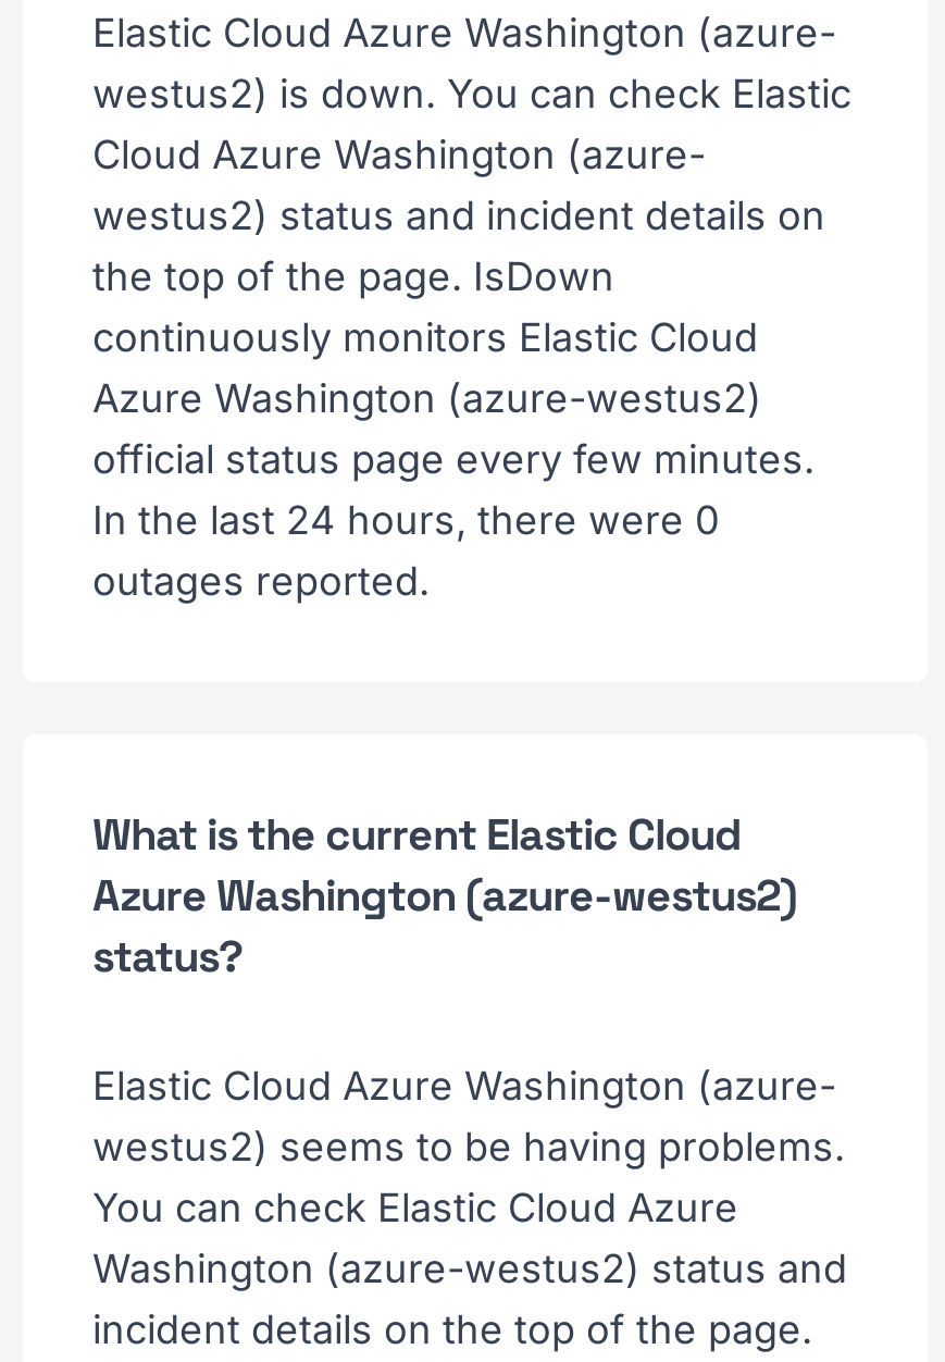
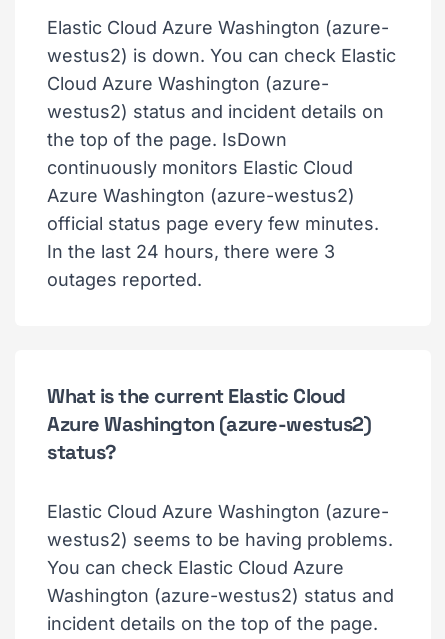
- In the last 24 hours, there were 0
+ In the last 24 hours, there were 3
